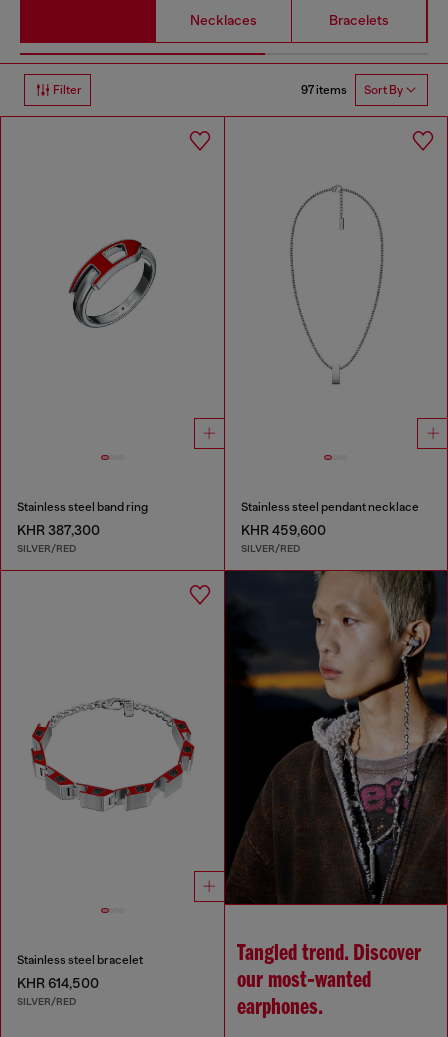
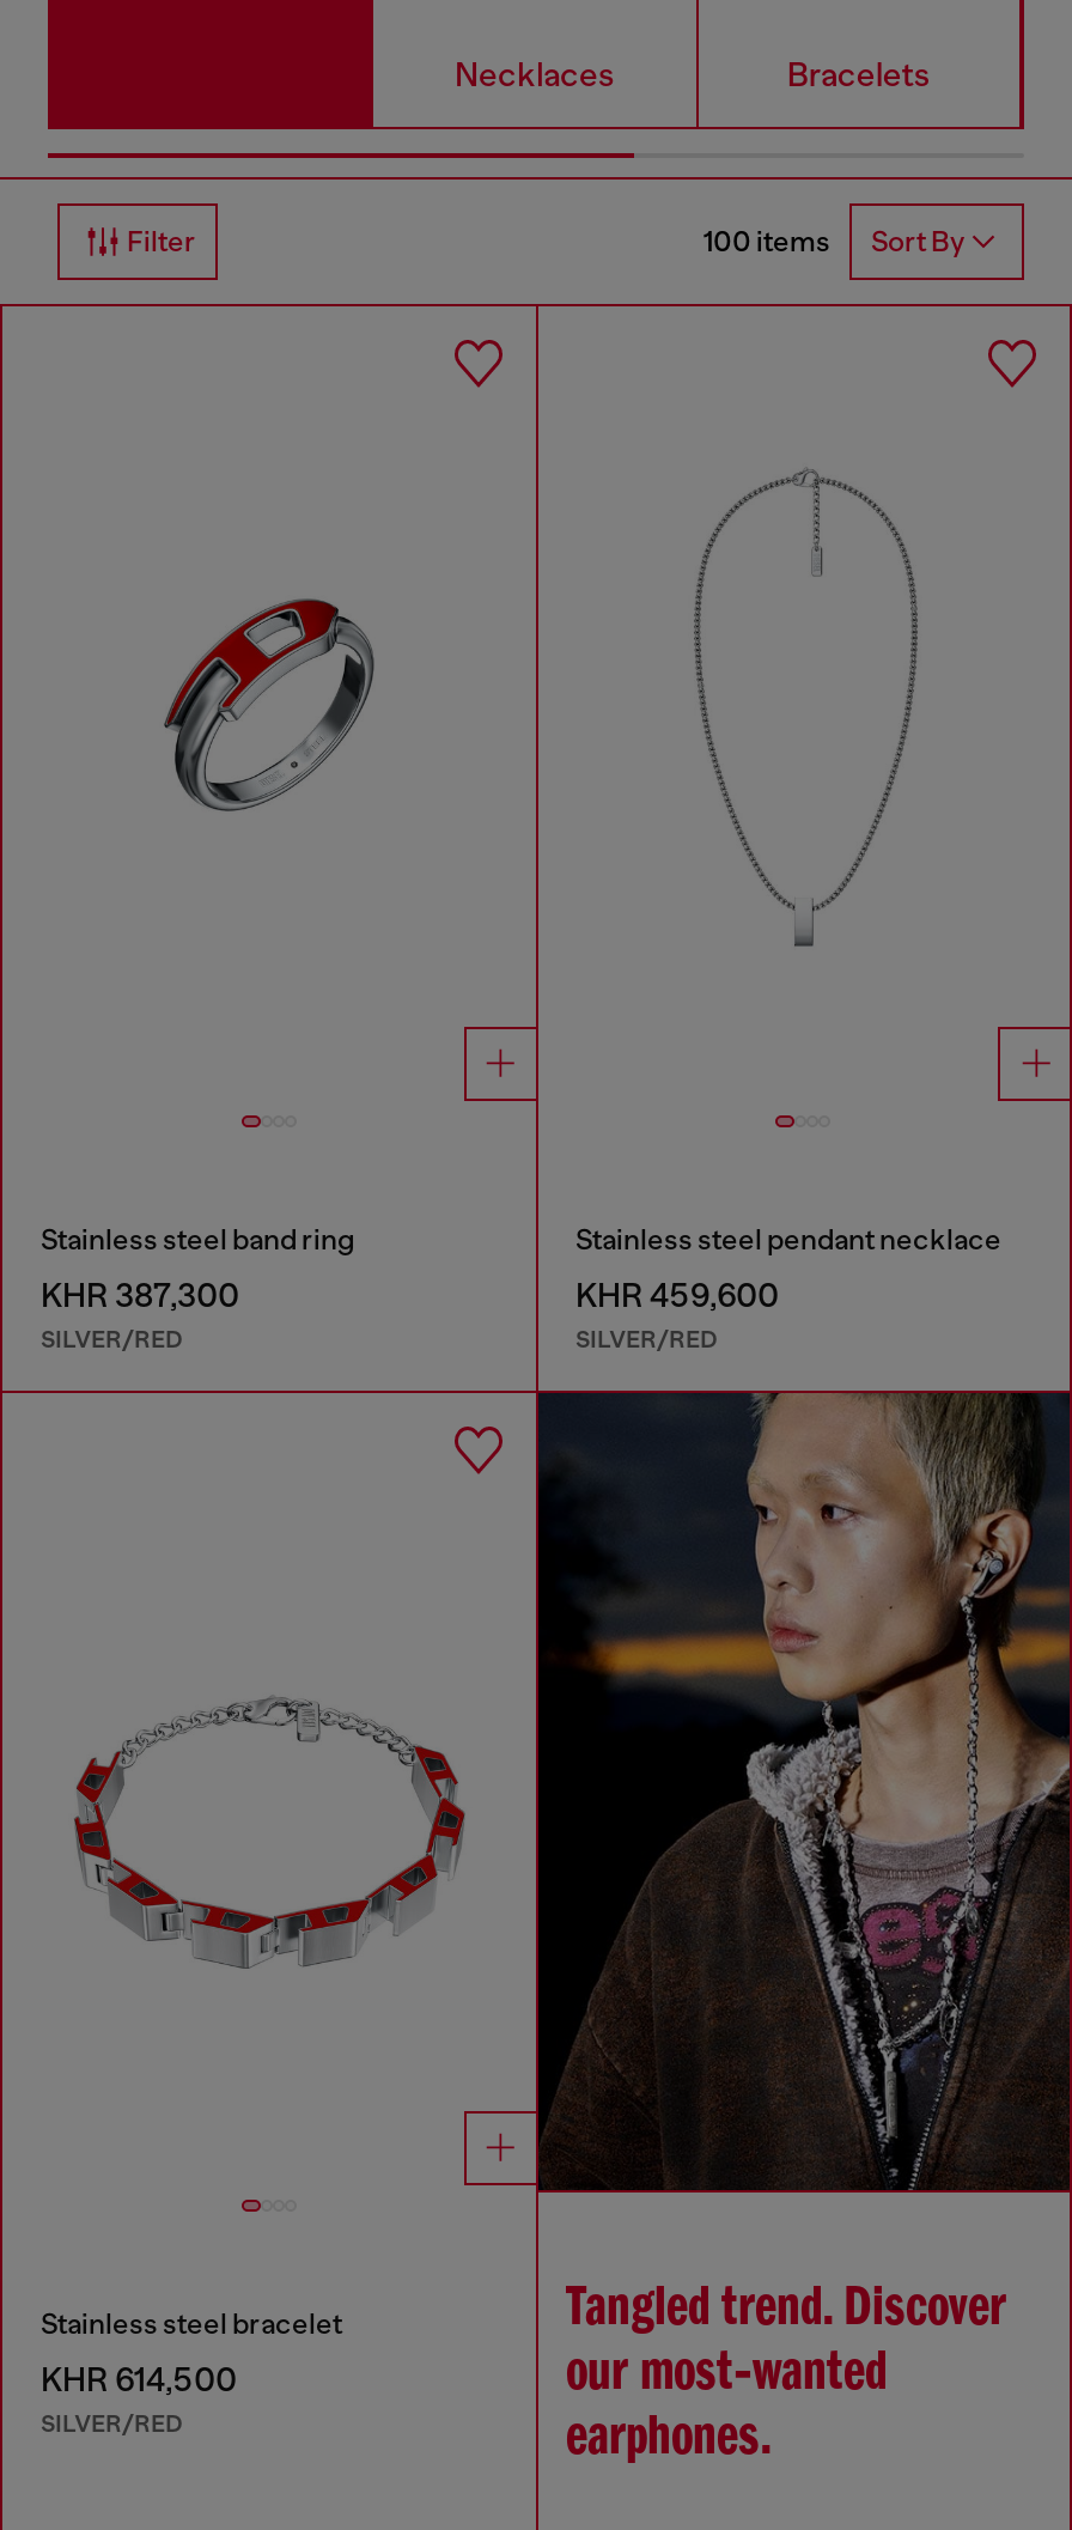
- 97 items Sort By
+ 100 items Sort By
